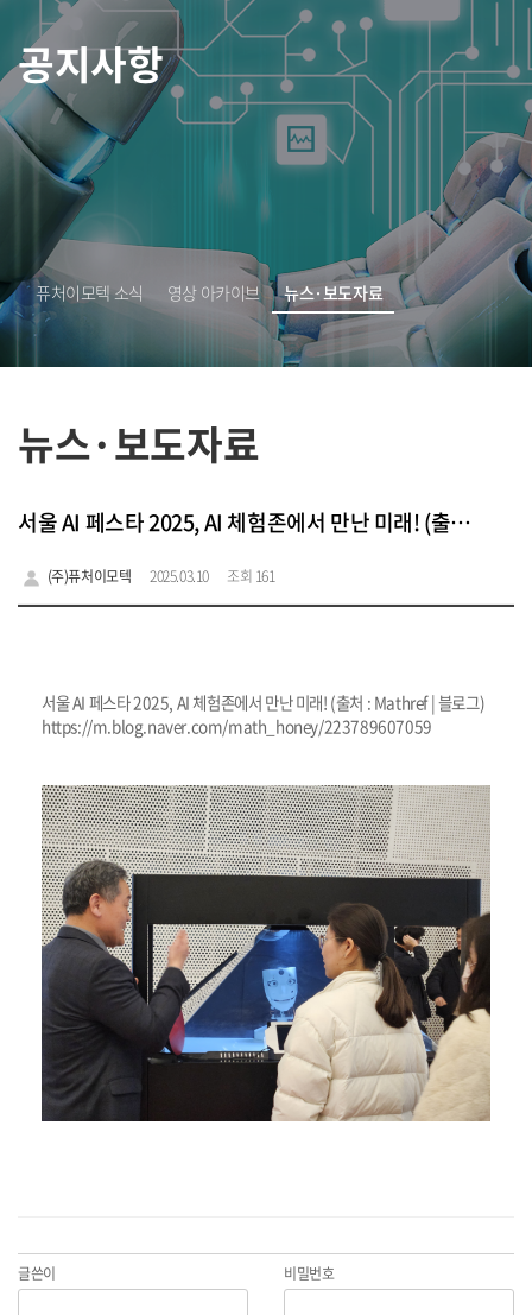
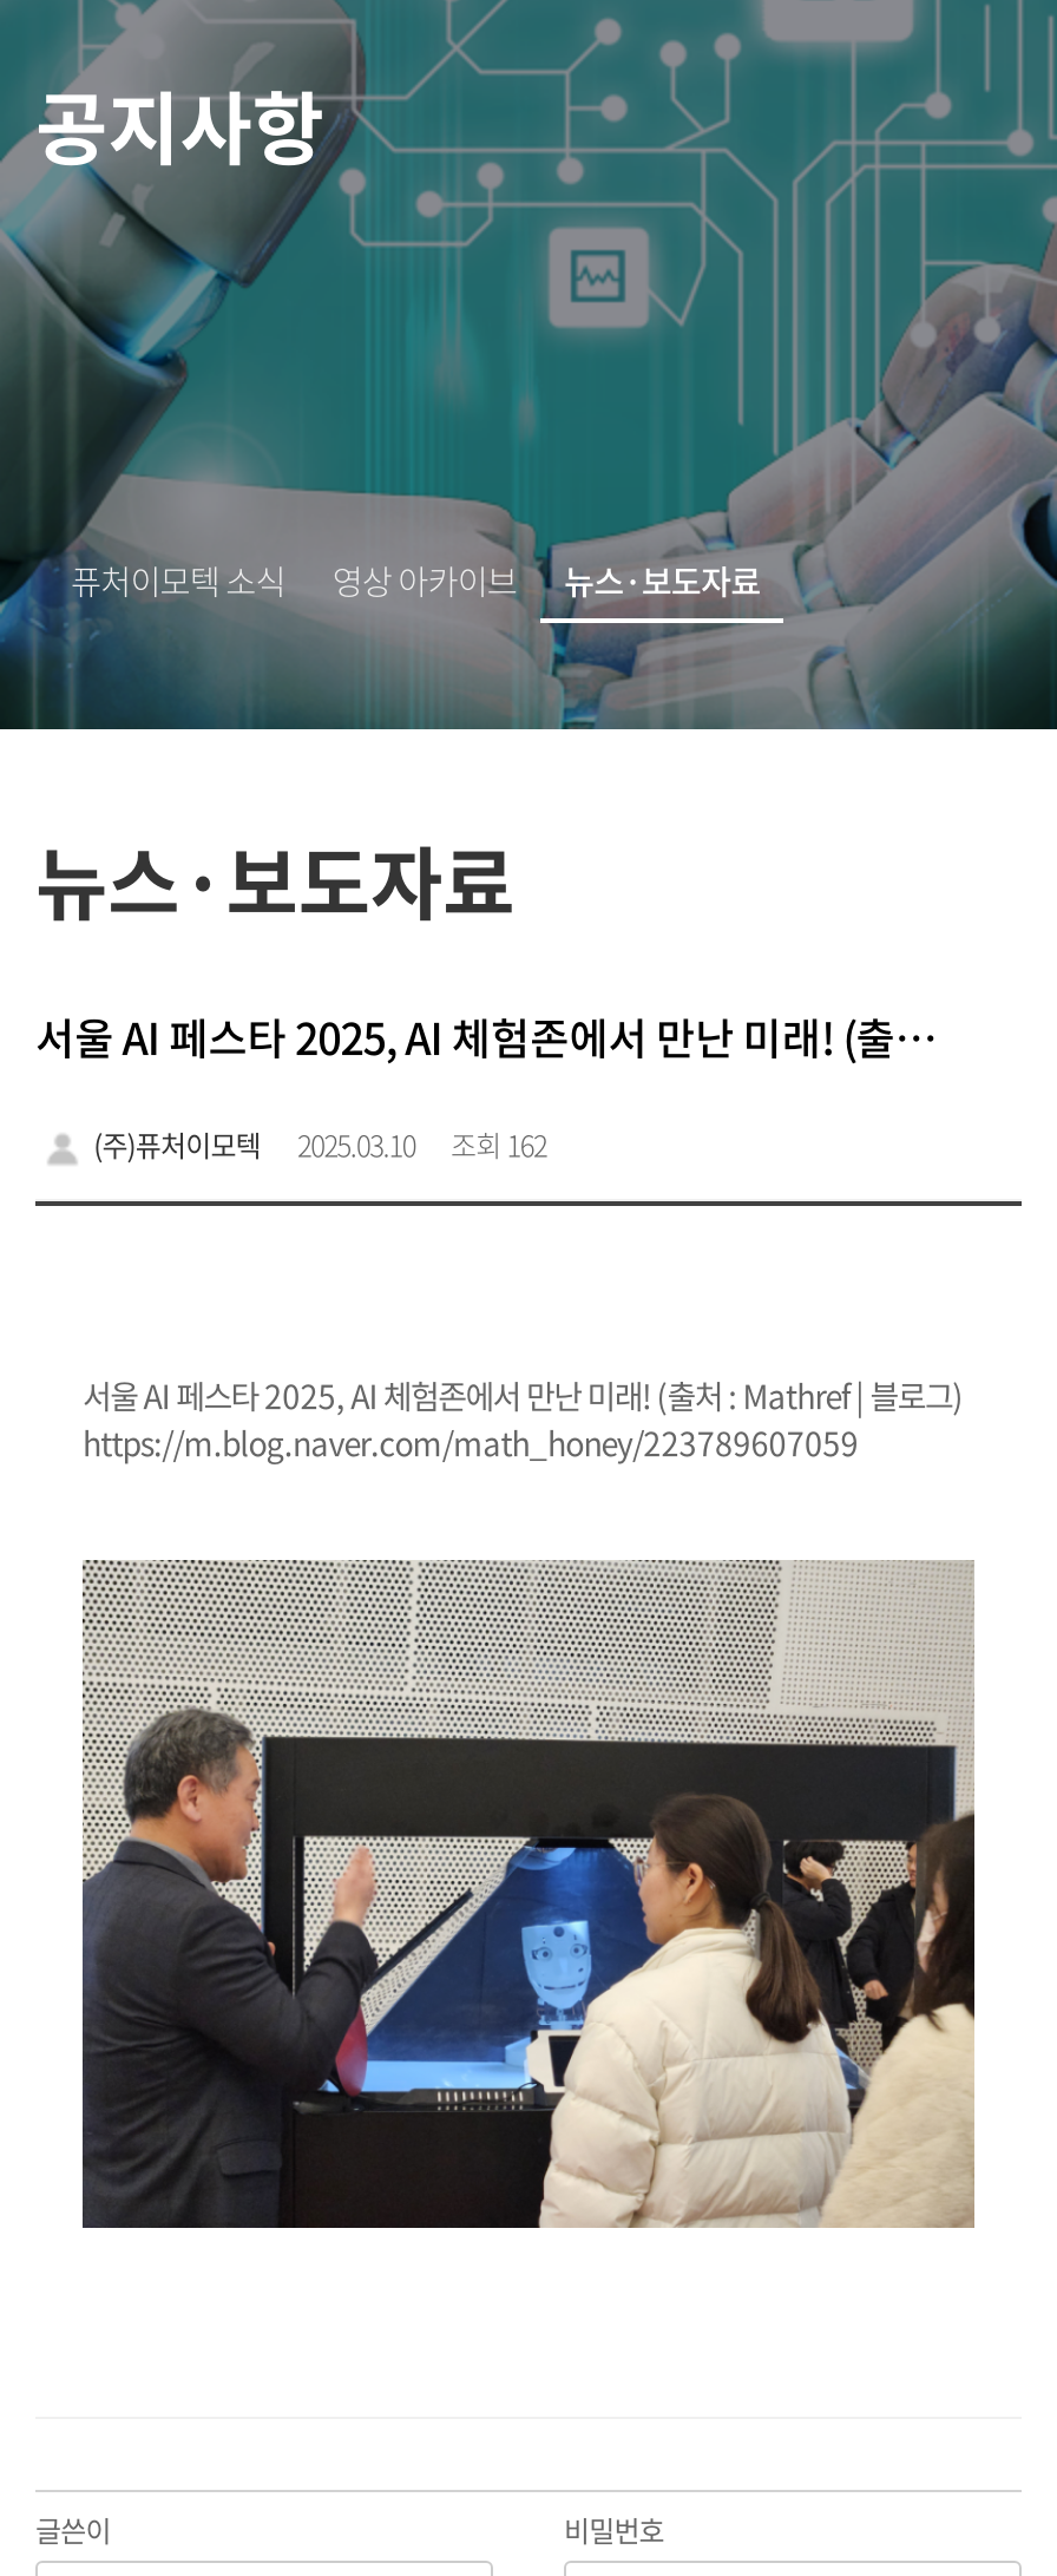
- (주)퓨처이모텍 2025.03.10 조회 161
+ (주)퓨처이모텍 2025.03.10 조회 162
